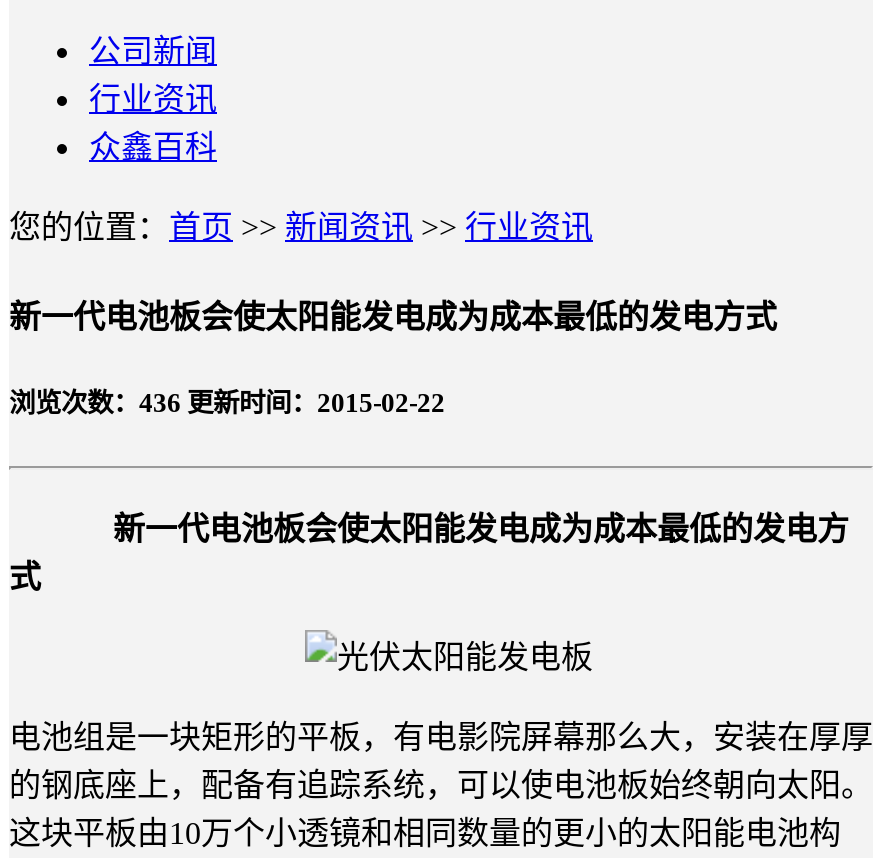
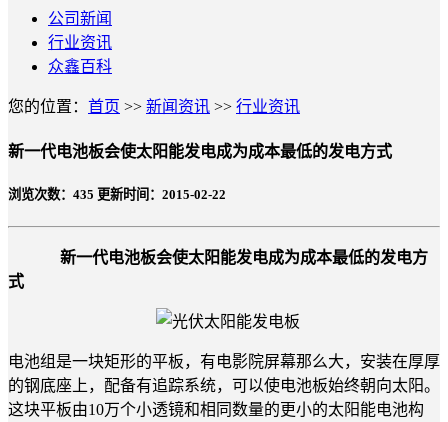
- 浏览次数：436更新时间：2015-02-22
+ 浏览次数：435更新时间：2015-02-22
